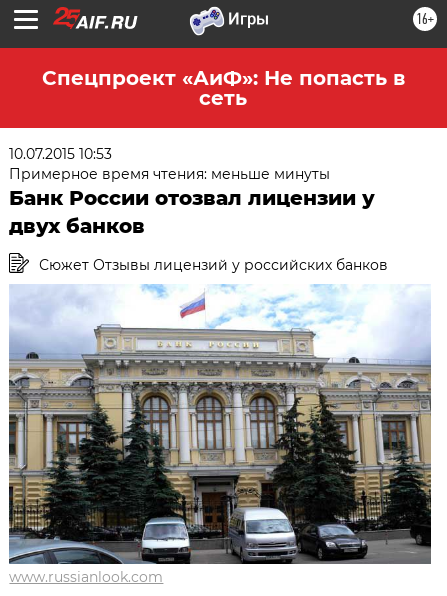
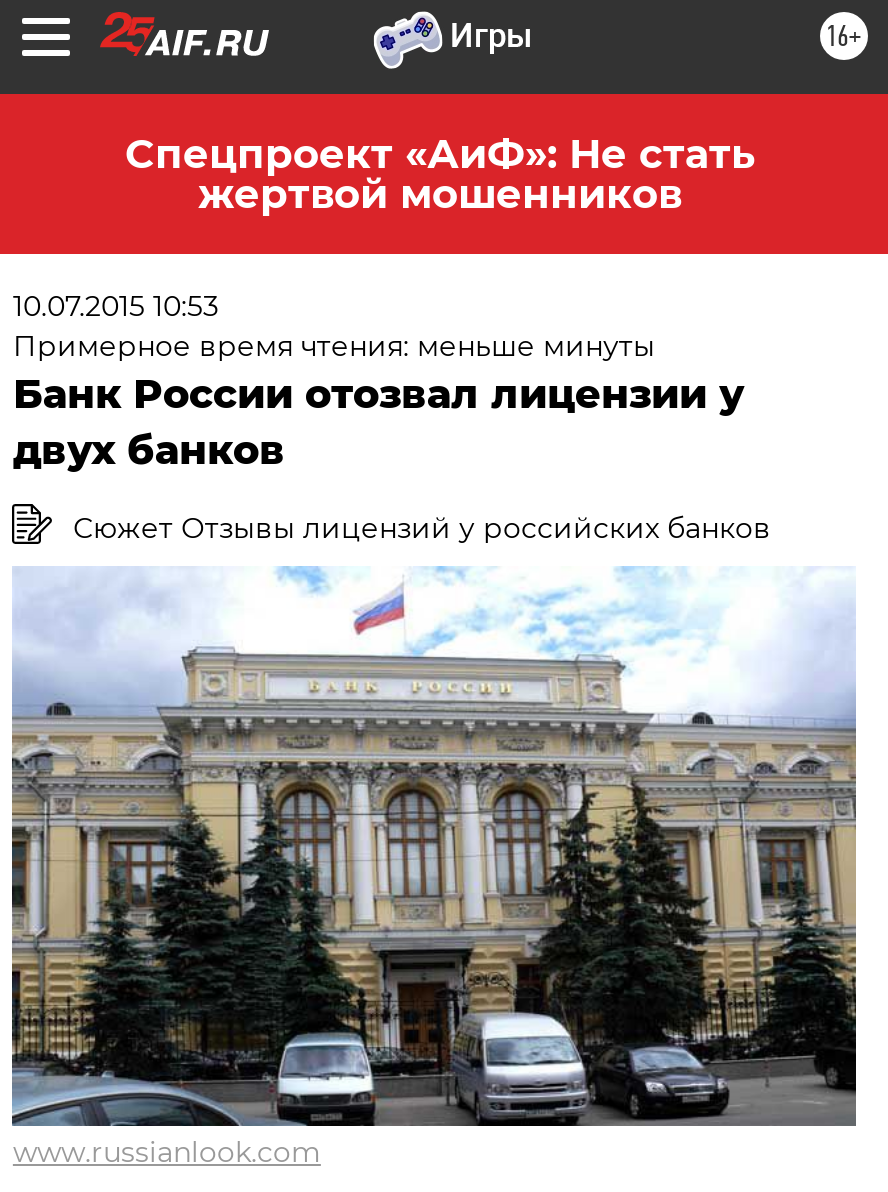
- Спецпроект «АиФ»: Не попасть в
- сеть
+ Спецпроект «АиФ»: Не стать
+ жертвой мошенников
